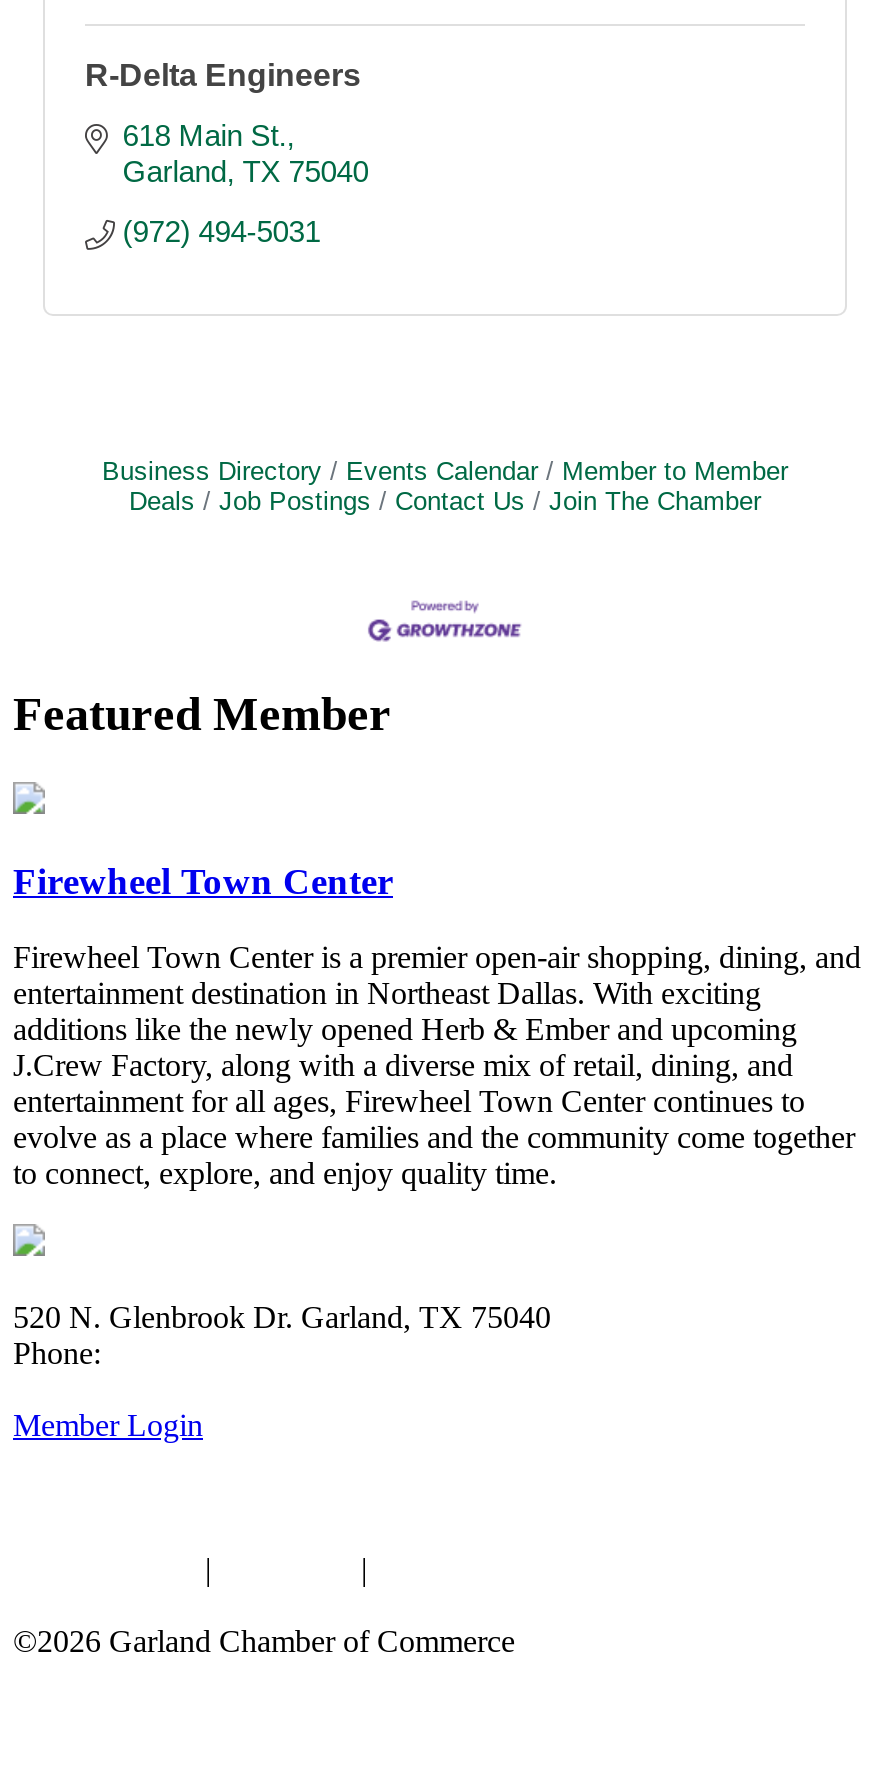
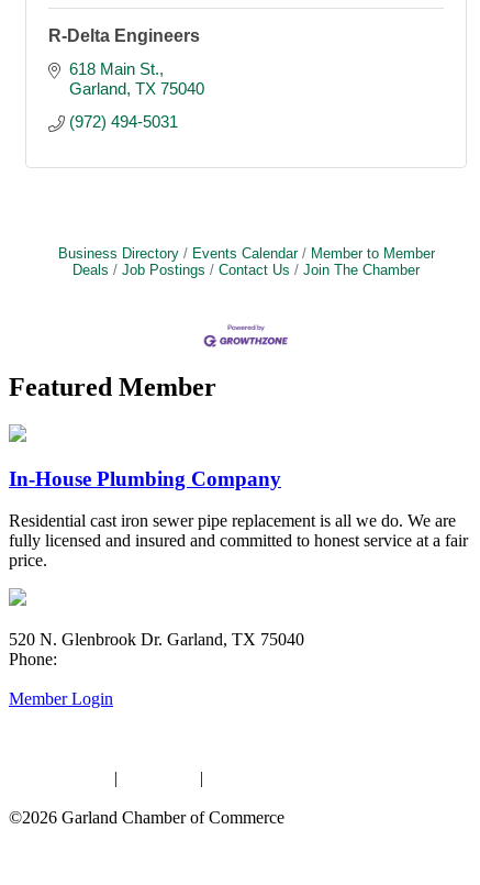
- Firewheel Town Center
+ In-House Plumbing Company

- Firewheel Town Center is a premier open-air shopping, dining, and
- entertainment destination in Northeast Dallas. With exciting
- additions like the newly opened Herb & Ember and upcoming
- J.Crew Factory, along with a diverse mix of retail, dining, and
- entertainment for all ages, Firewheel Town Center continues to
- evolve as a place where families and the community come together
- to connect, explore, and enjoy quality time.
+ Residential cast iron sewer pipe replacement is all we do. We are
+ fully licensed and insured and committed to honest service at a fair
+ price.
